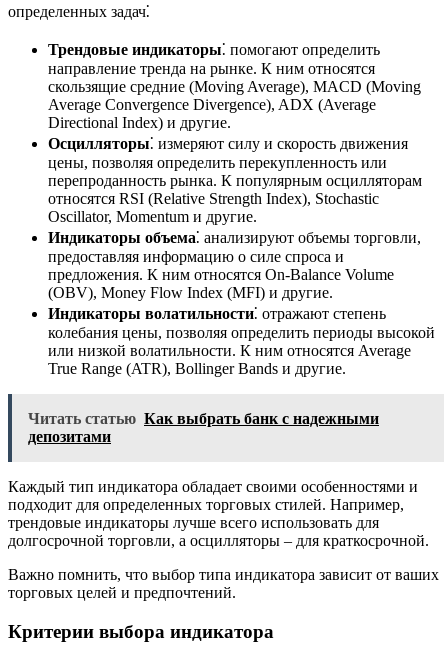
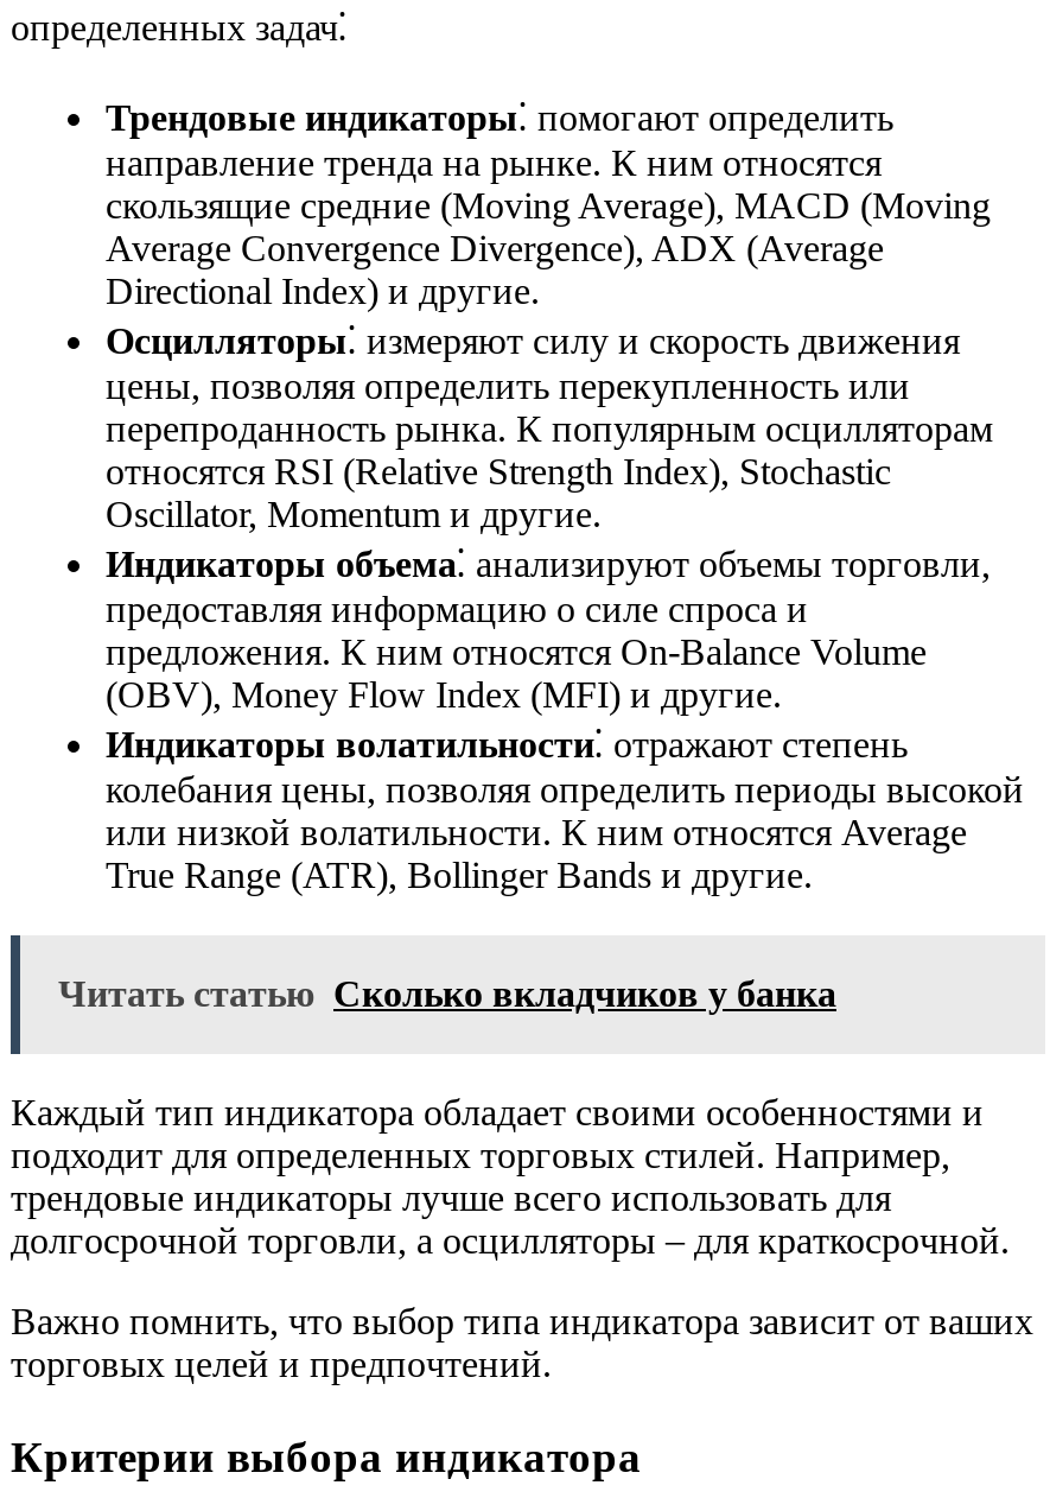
- Читать статью Как выбрать банк с надежными
- депозитами
+ Читать статью Сколько вкладчиков у банка
